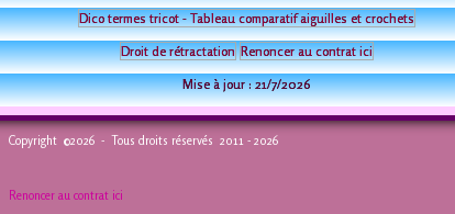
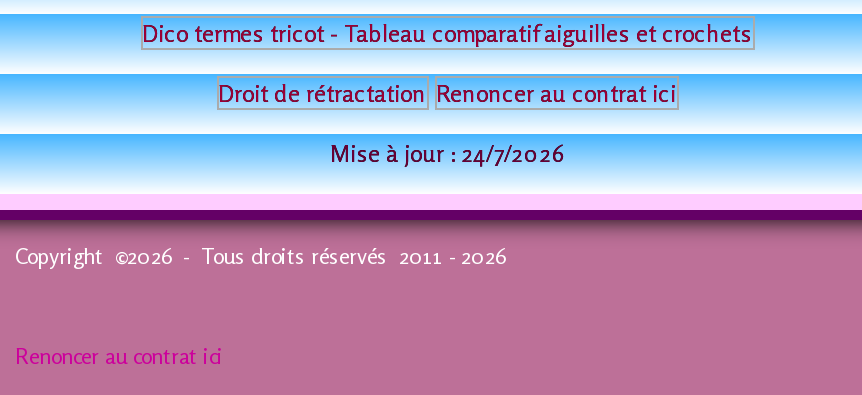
- Mise à jour : 21/7/2026
+ Mise à jour : 24/7/2026
